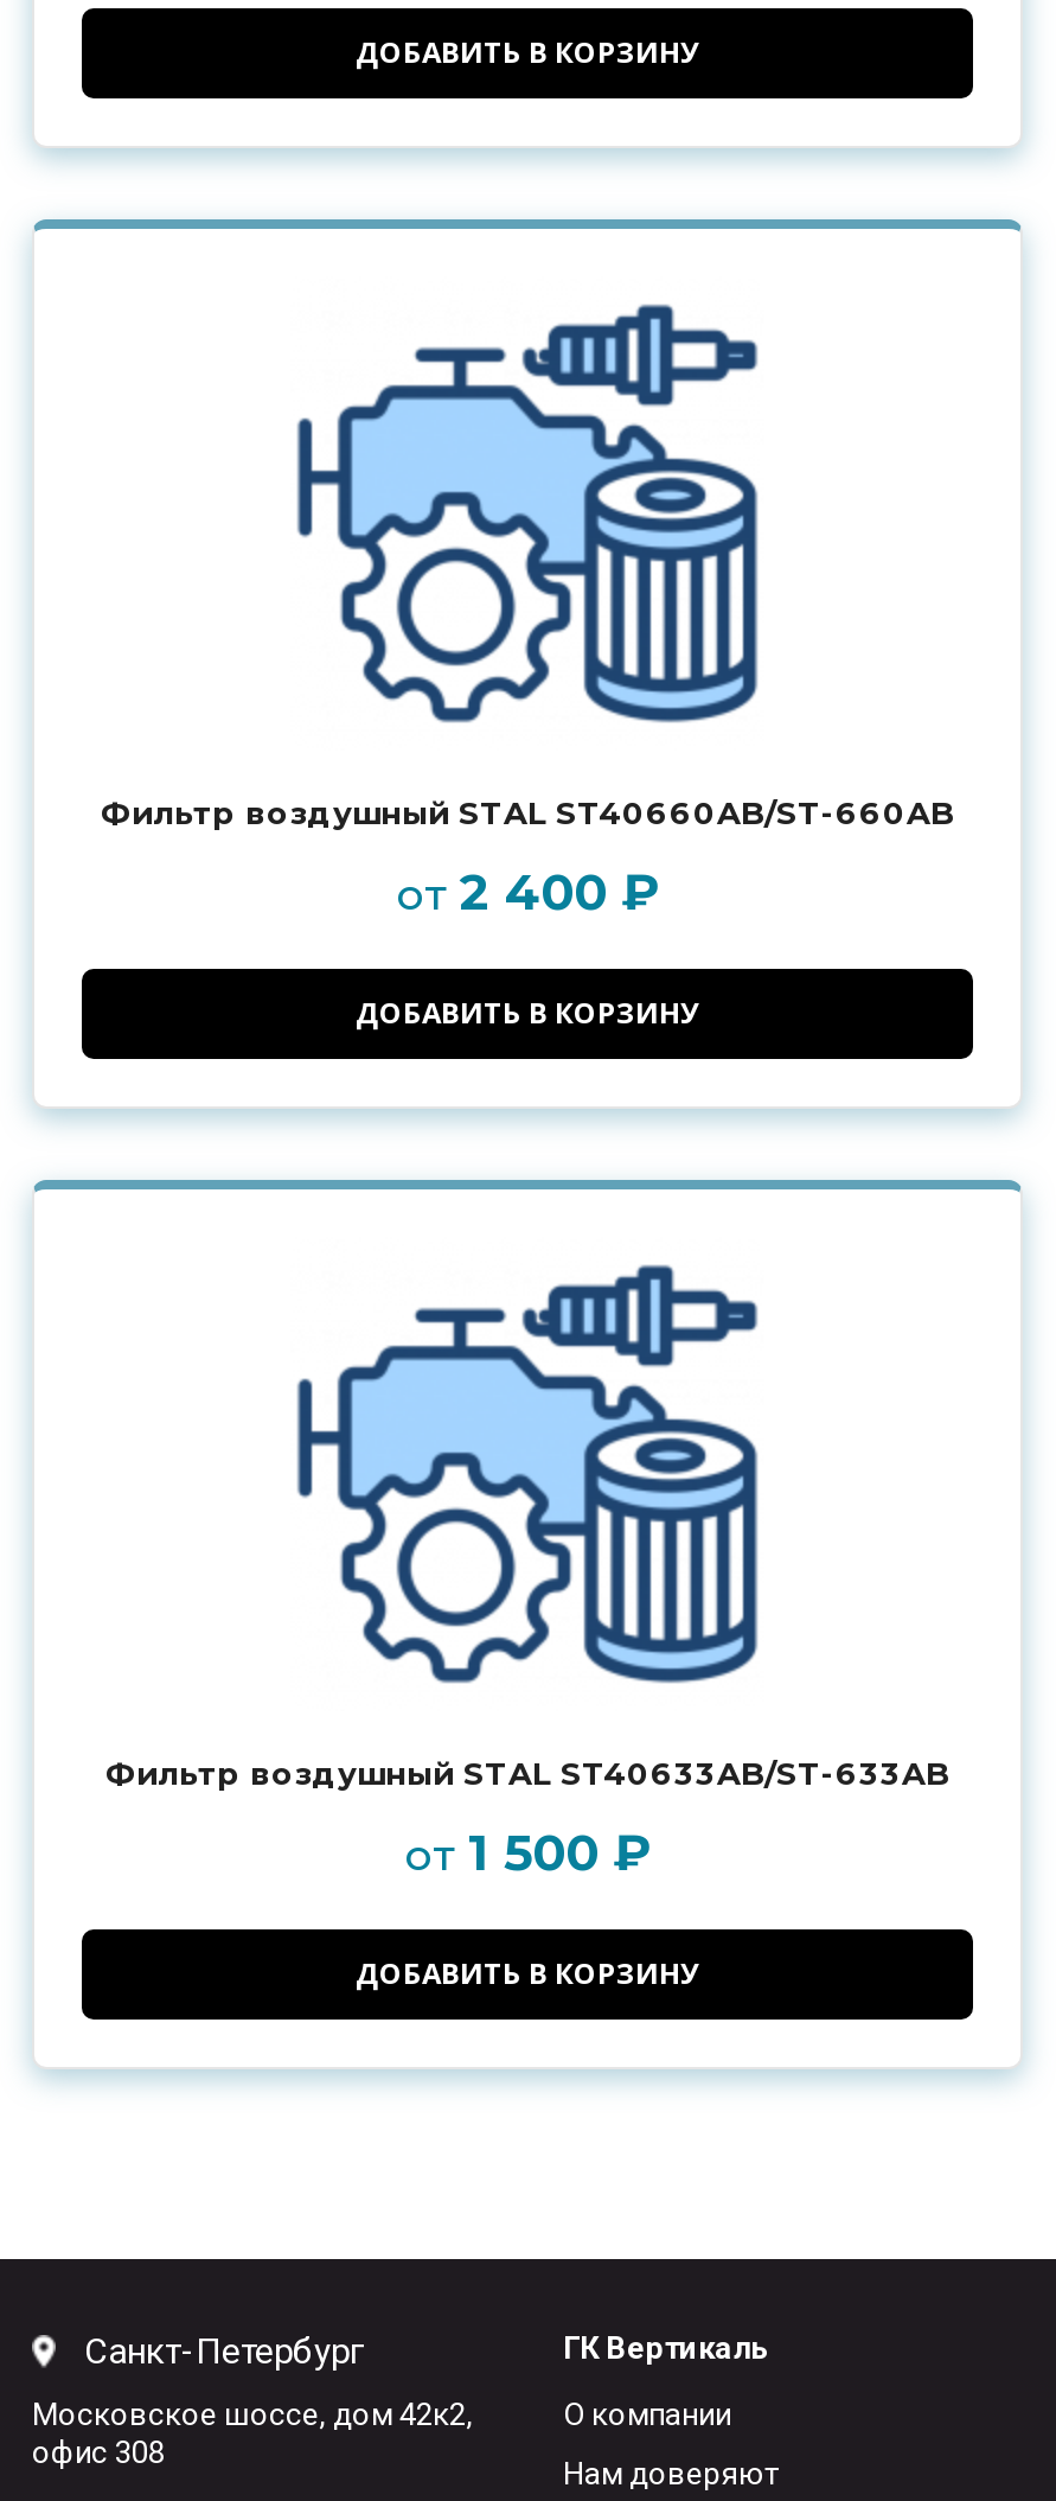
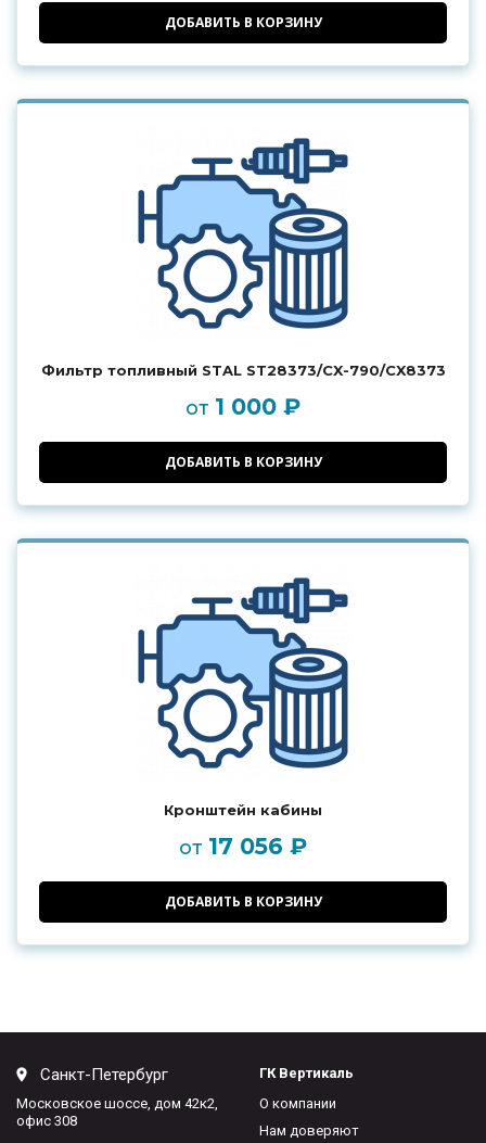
- Фильтр воздушный STAL ST40660AB/ST-660AB
+ Фильтр топливный STAL ST28373/CX-790/CX8373

- от 2 400 ₽
+ от 1 000 ₽

- Фильтр воздушный STAL ST40633AB/ST-633AB
+ Кронштейн кабины

- от 1 500 ₽
+ от 17 056 ₽
